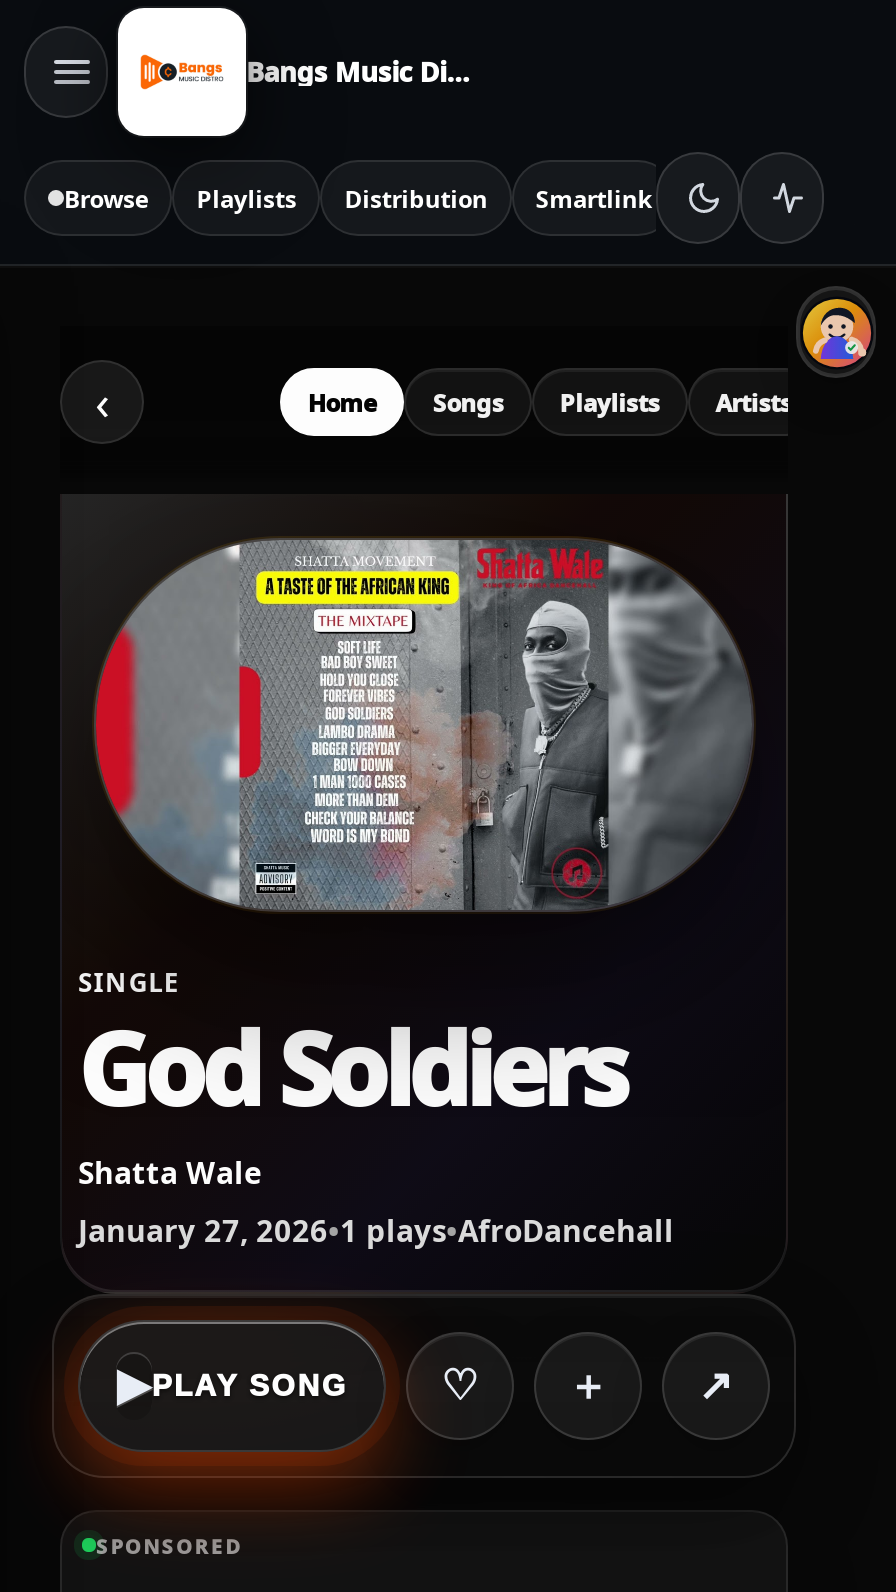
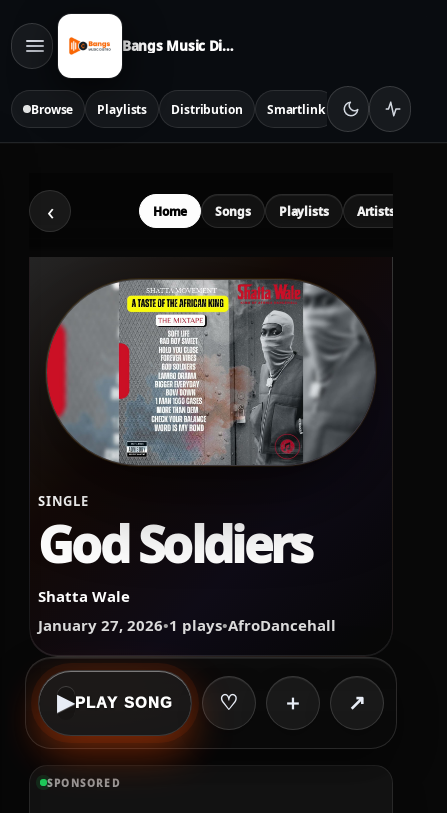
- [image]
